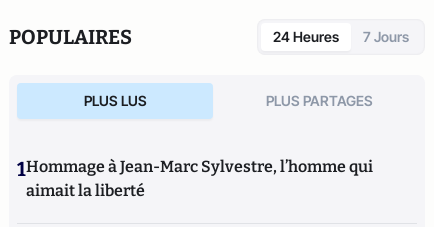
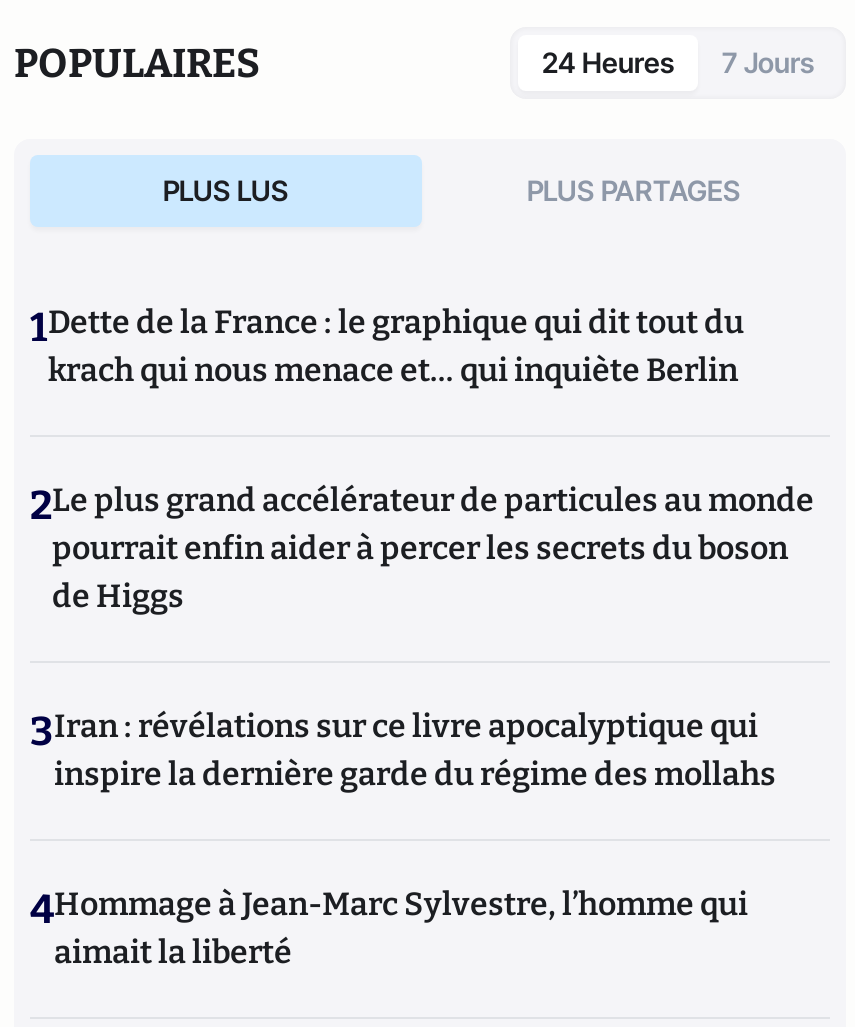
- 1Hommage à Jean-Marc Sylvestre, l’homme qui
+ 1Dette de la France : le graphique qui dit tout du
+ krach qui nous menace et… qui inquiète Berlin
+ 2Le plus grand accélérateur de particules au monde
+ pourrait enfin aider à percer les secrets du boson
+ de Higgs
+ 3Iran : révélations sur ce livre apocalyptique qui
+ inspire la dernière garde du régime des mollahs
+ 4Hommage à Jean-Marc Sylvestre, l’homme qui
